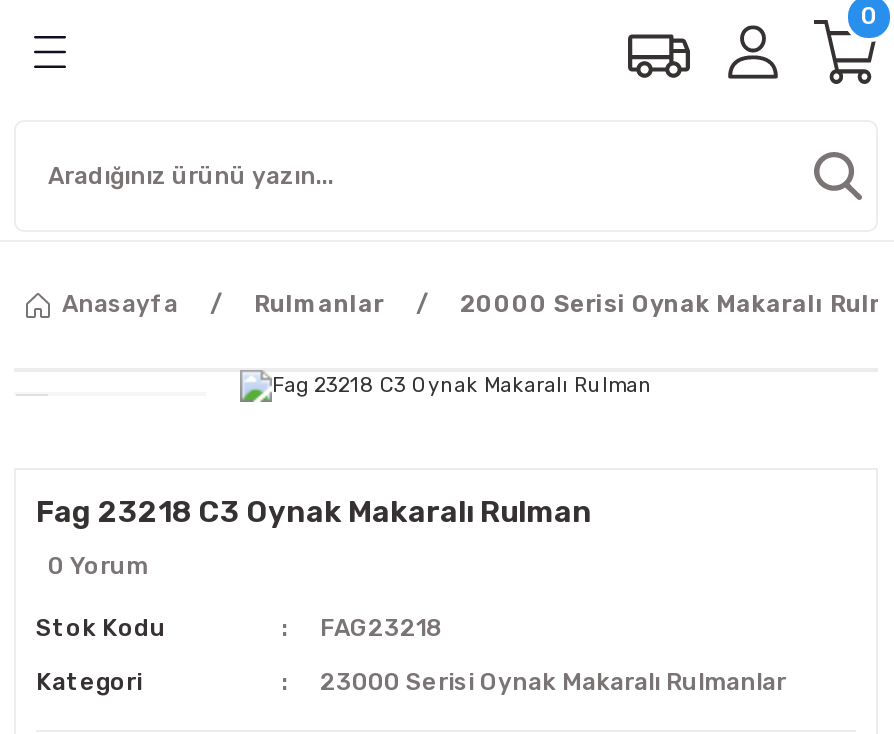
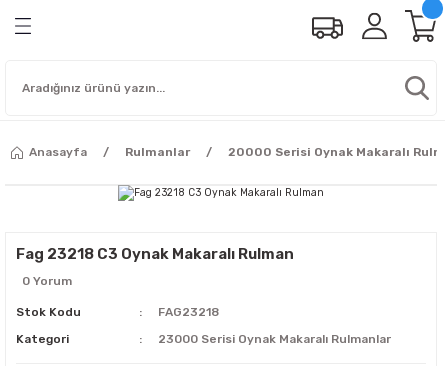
- 0
